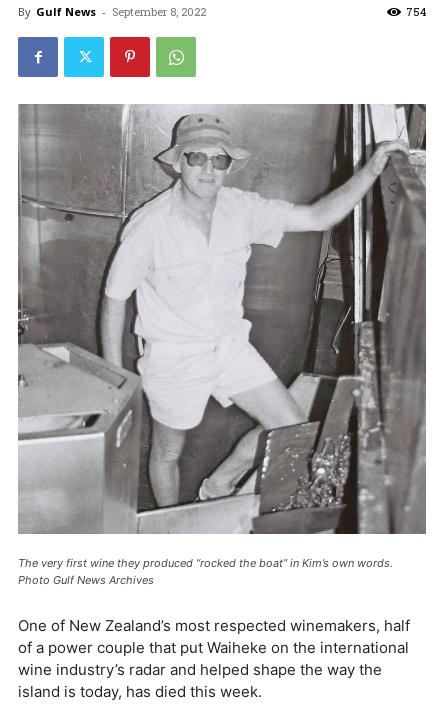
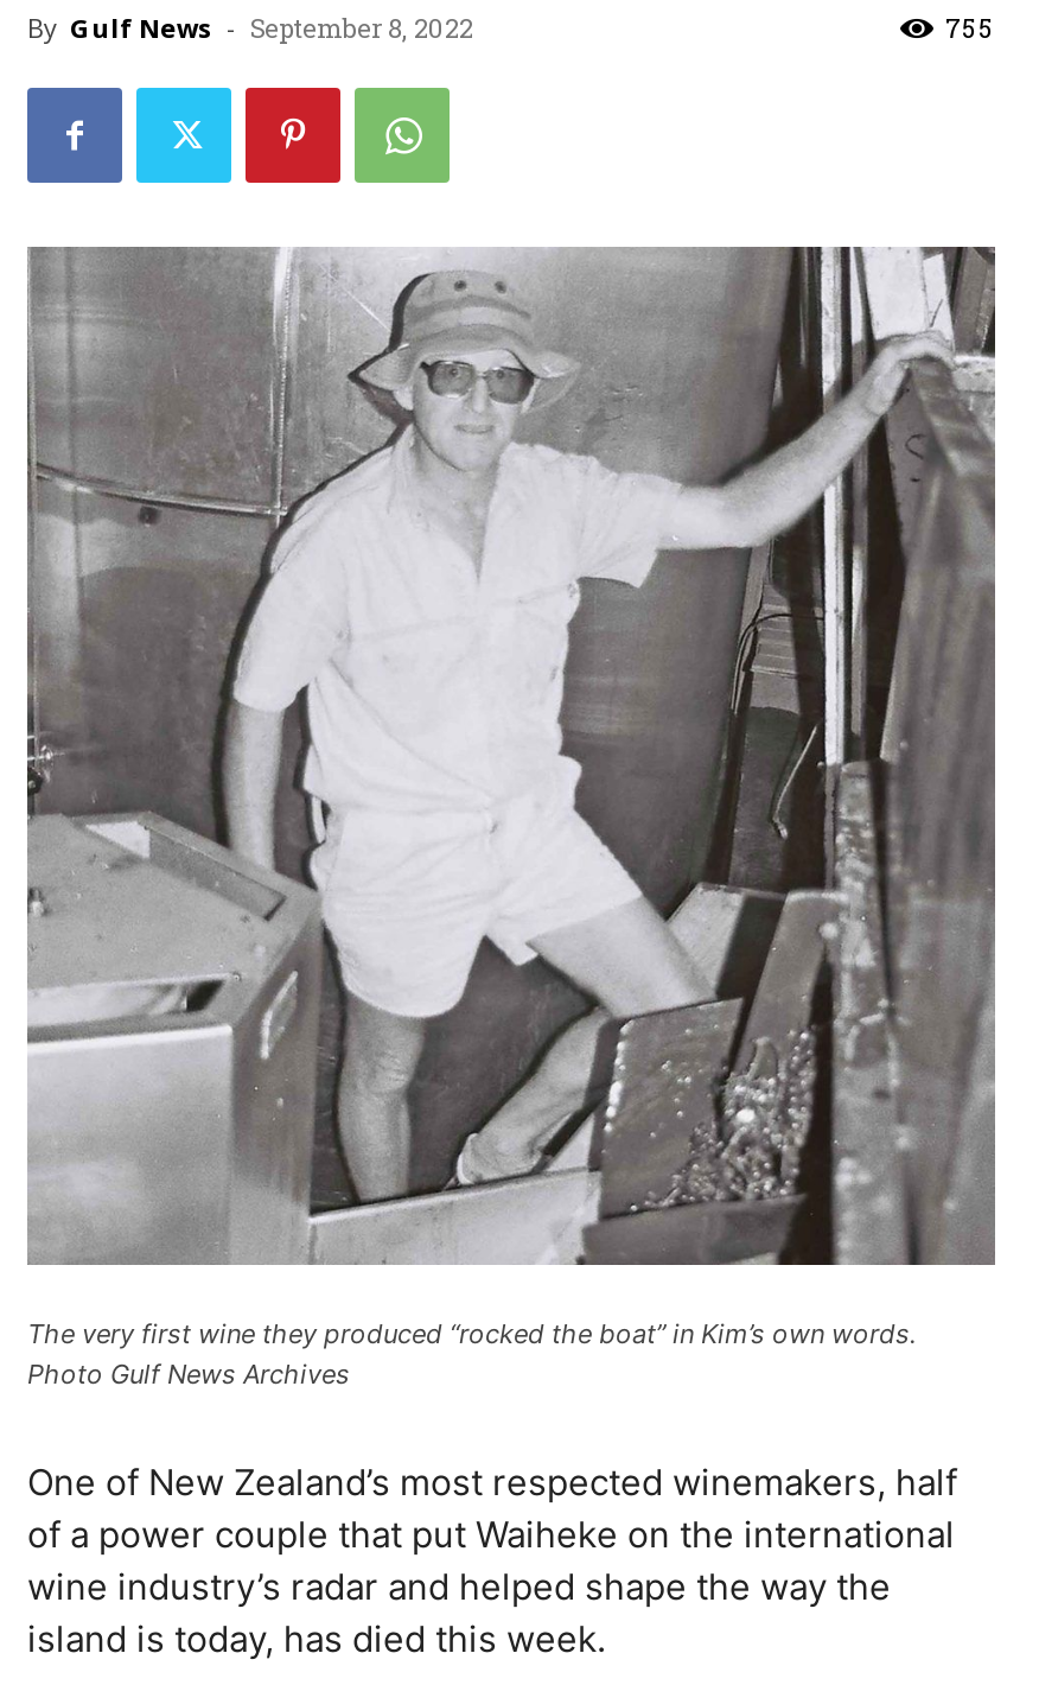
- 754
+ 755
